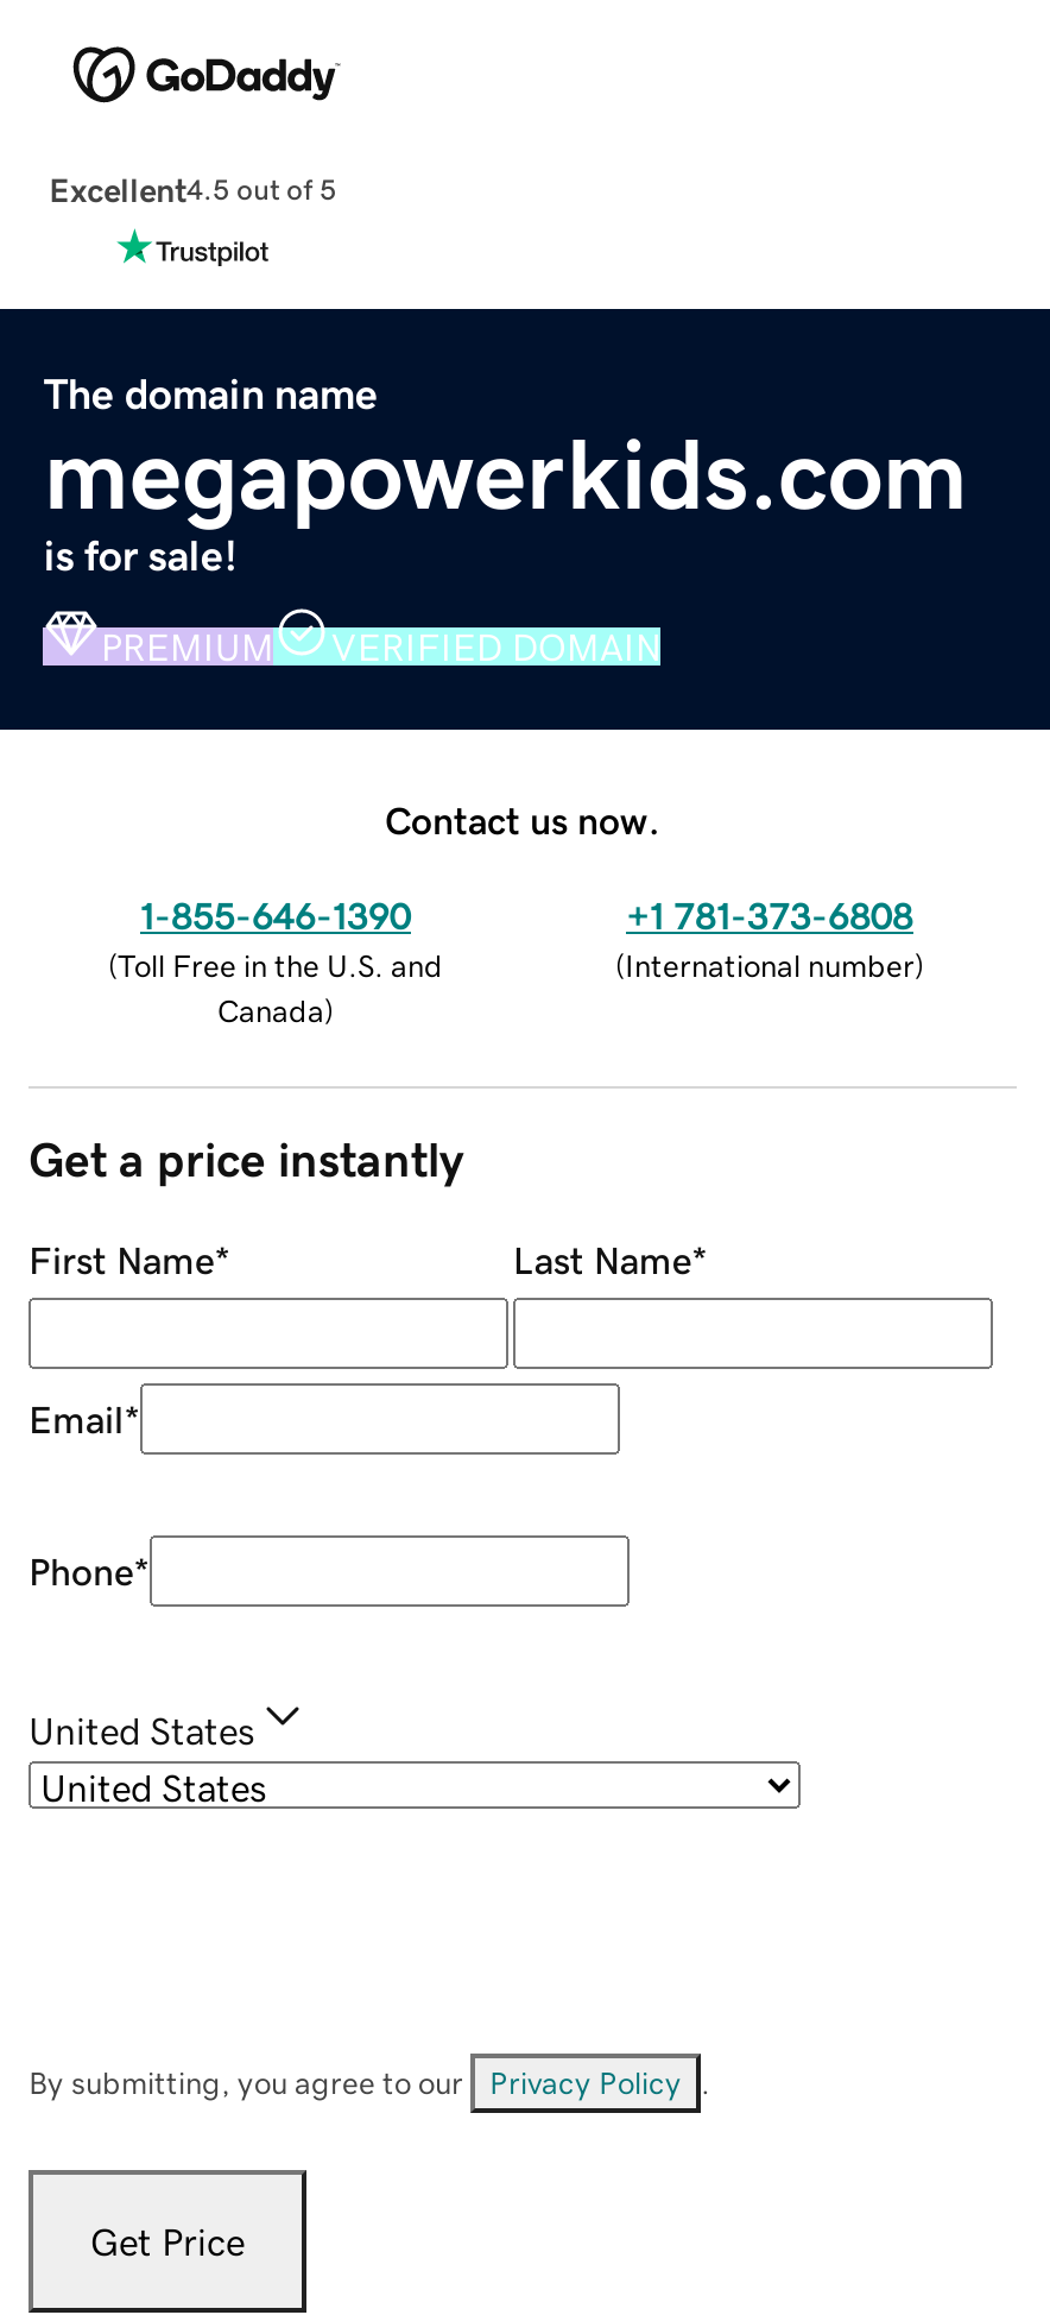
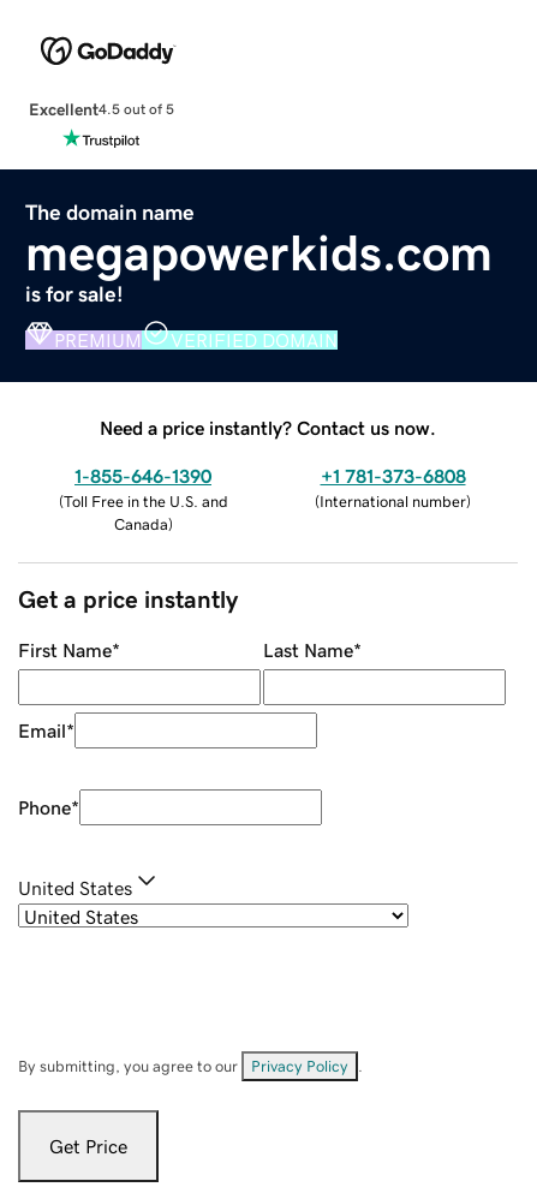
- Contact us now.
+ Need a price instantly? Contact us now.
